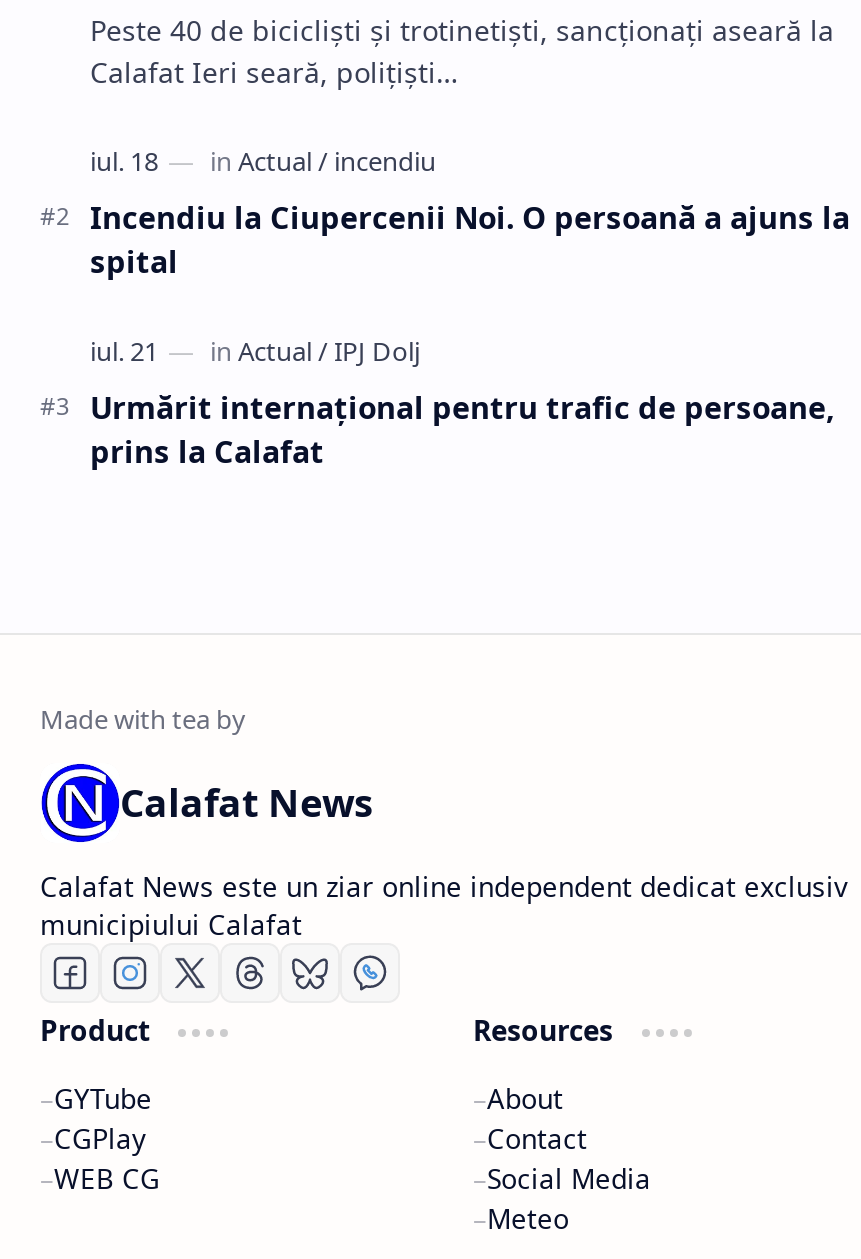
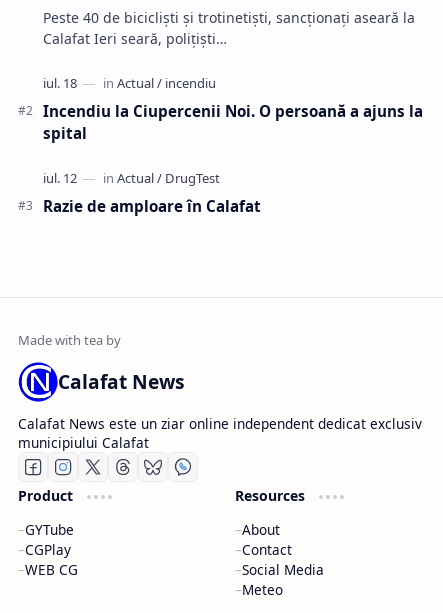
- Urmărit internațional pentru trafic de persoane,
- prins la Calafat
+ Razie de amploare în Calafat
